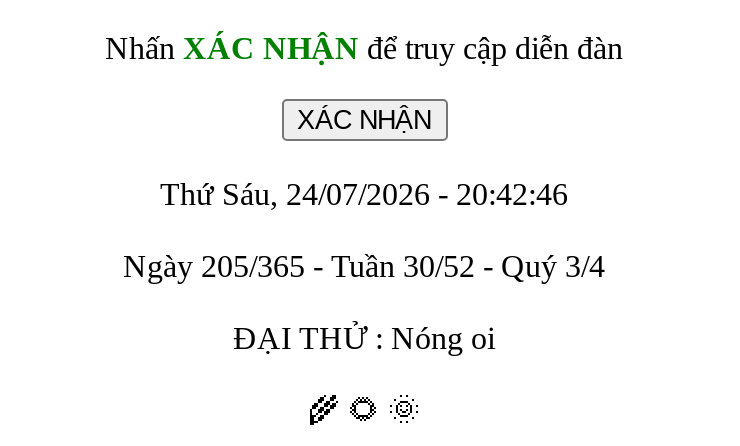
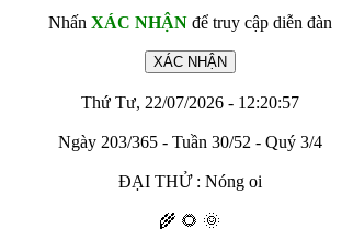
- Thứ Sáu, 24/07/2026 - 20:42:46
+ Thứ Tư, 22/07/2026 - 12:20:57

- Ngày 205/365 - Tuần 30/52 - Quý 3/4
+ Ngày 203/365 - Tuần 30/52 - Quý 3/4
